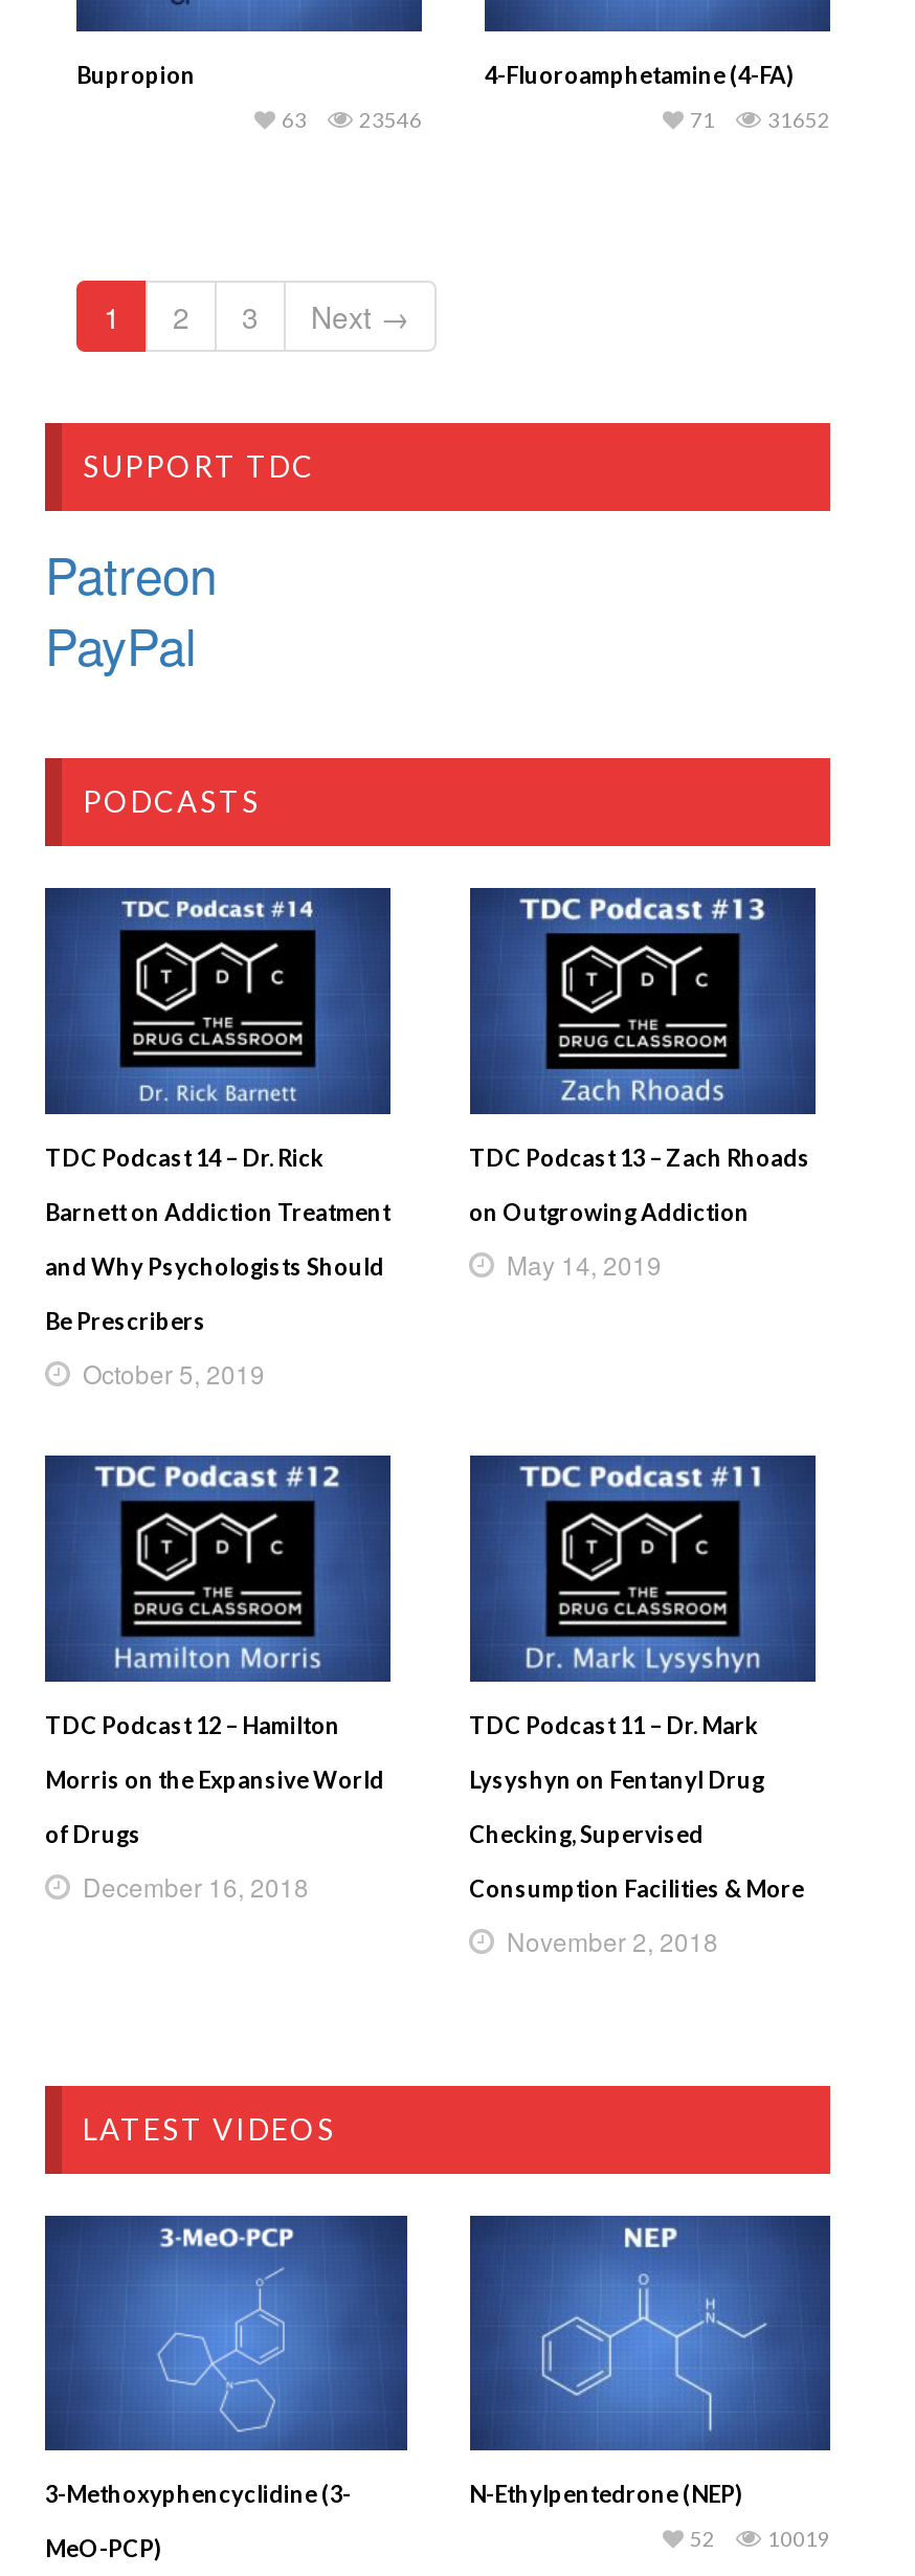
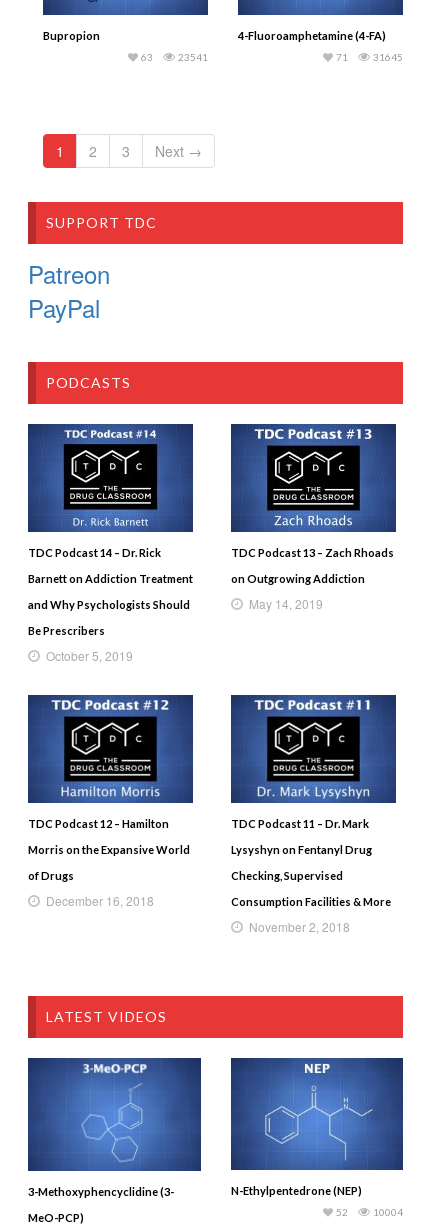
- 23546
+ 23541

- 31652
+ 31645

- 10019
+ 10004
